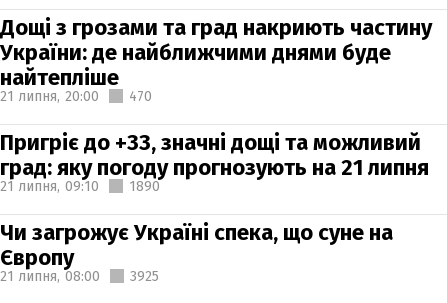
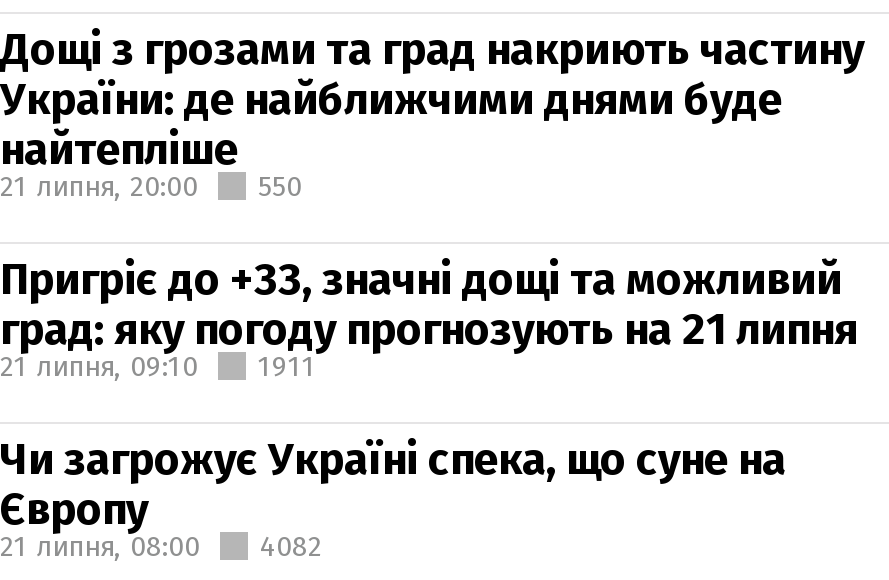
- 21 липня, 20:00 470
+ 21 липня, 20:00 550

- 1890
+ 1911

- 21 липня, 08:00 3925
+ 21 липня, 08:00 4082
